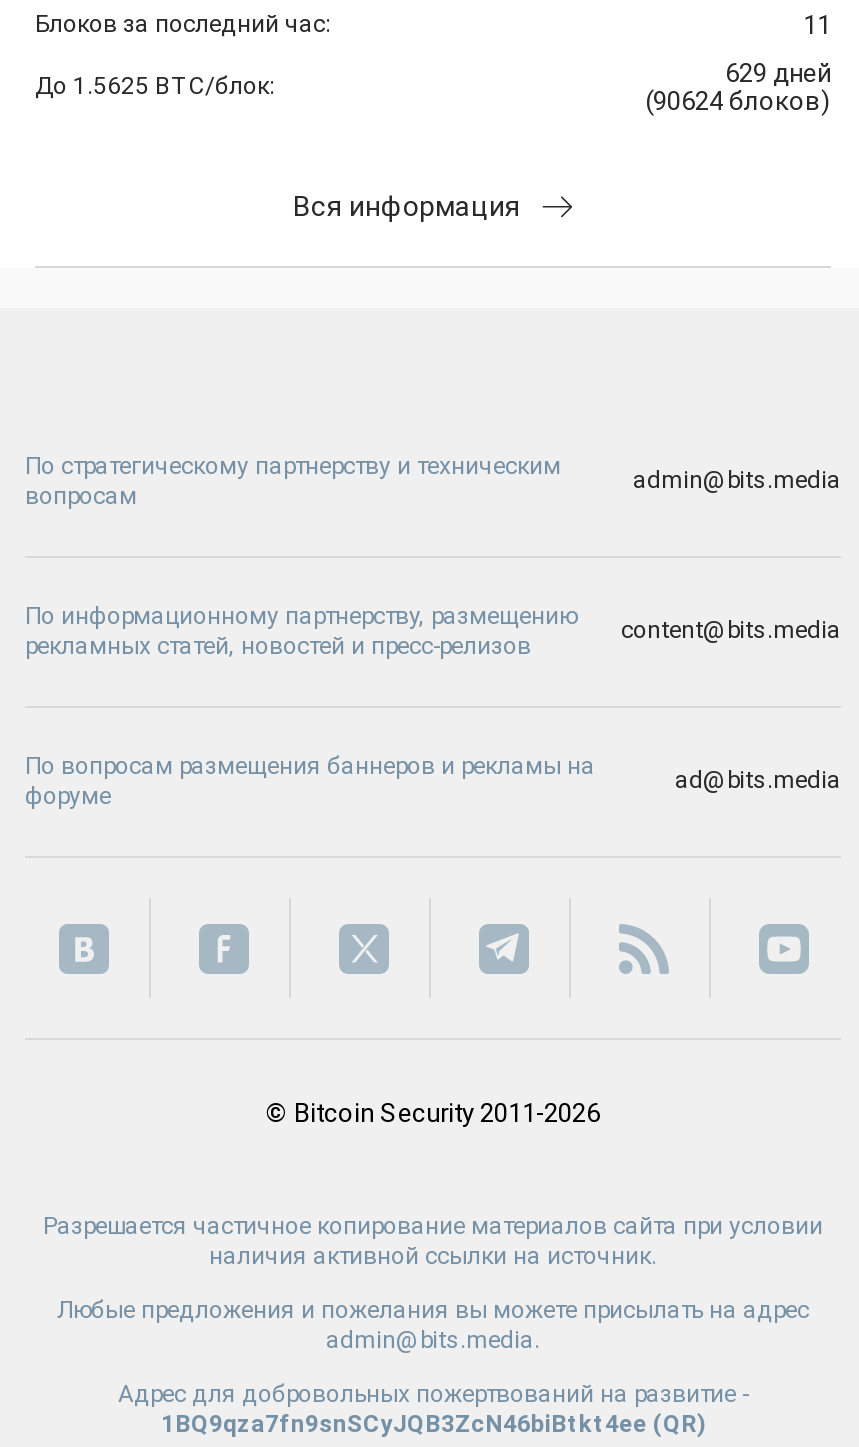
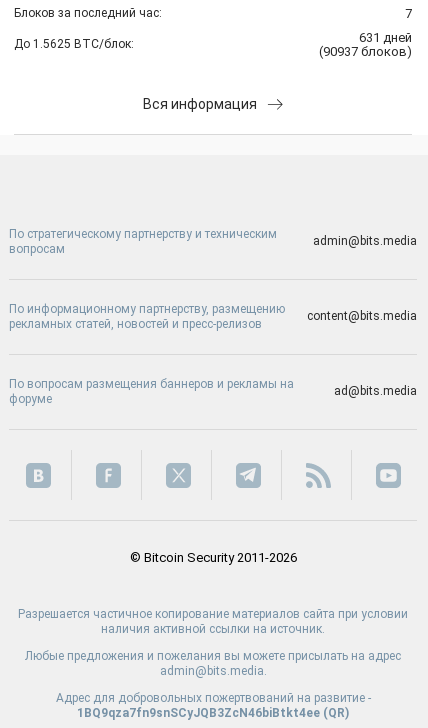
- 11
+ 7

- 629 дней
+ 631 дней

- (90624 блоков)
+ (90937 блоков)
